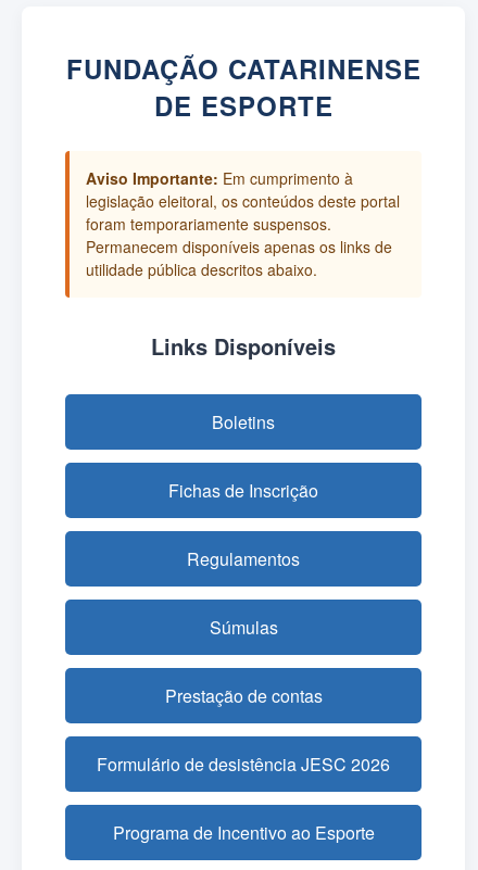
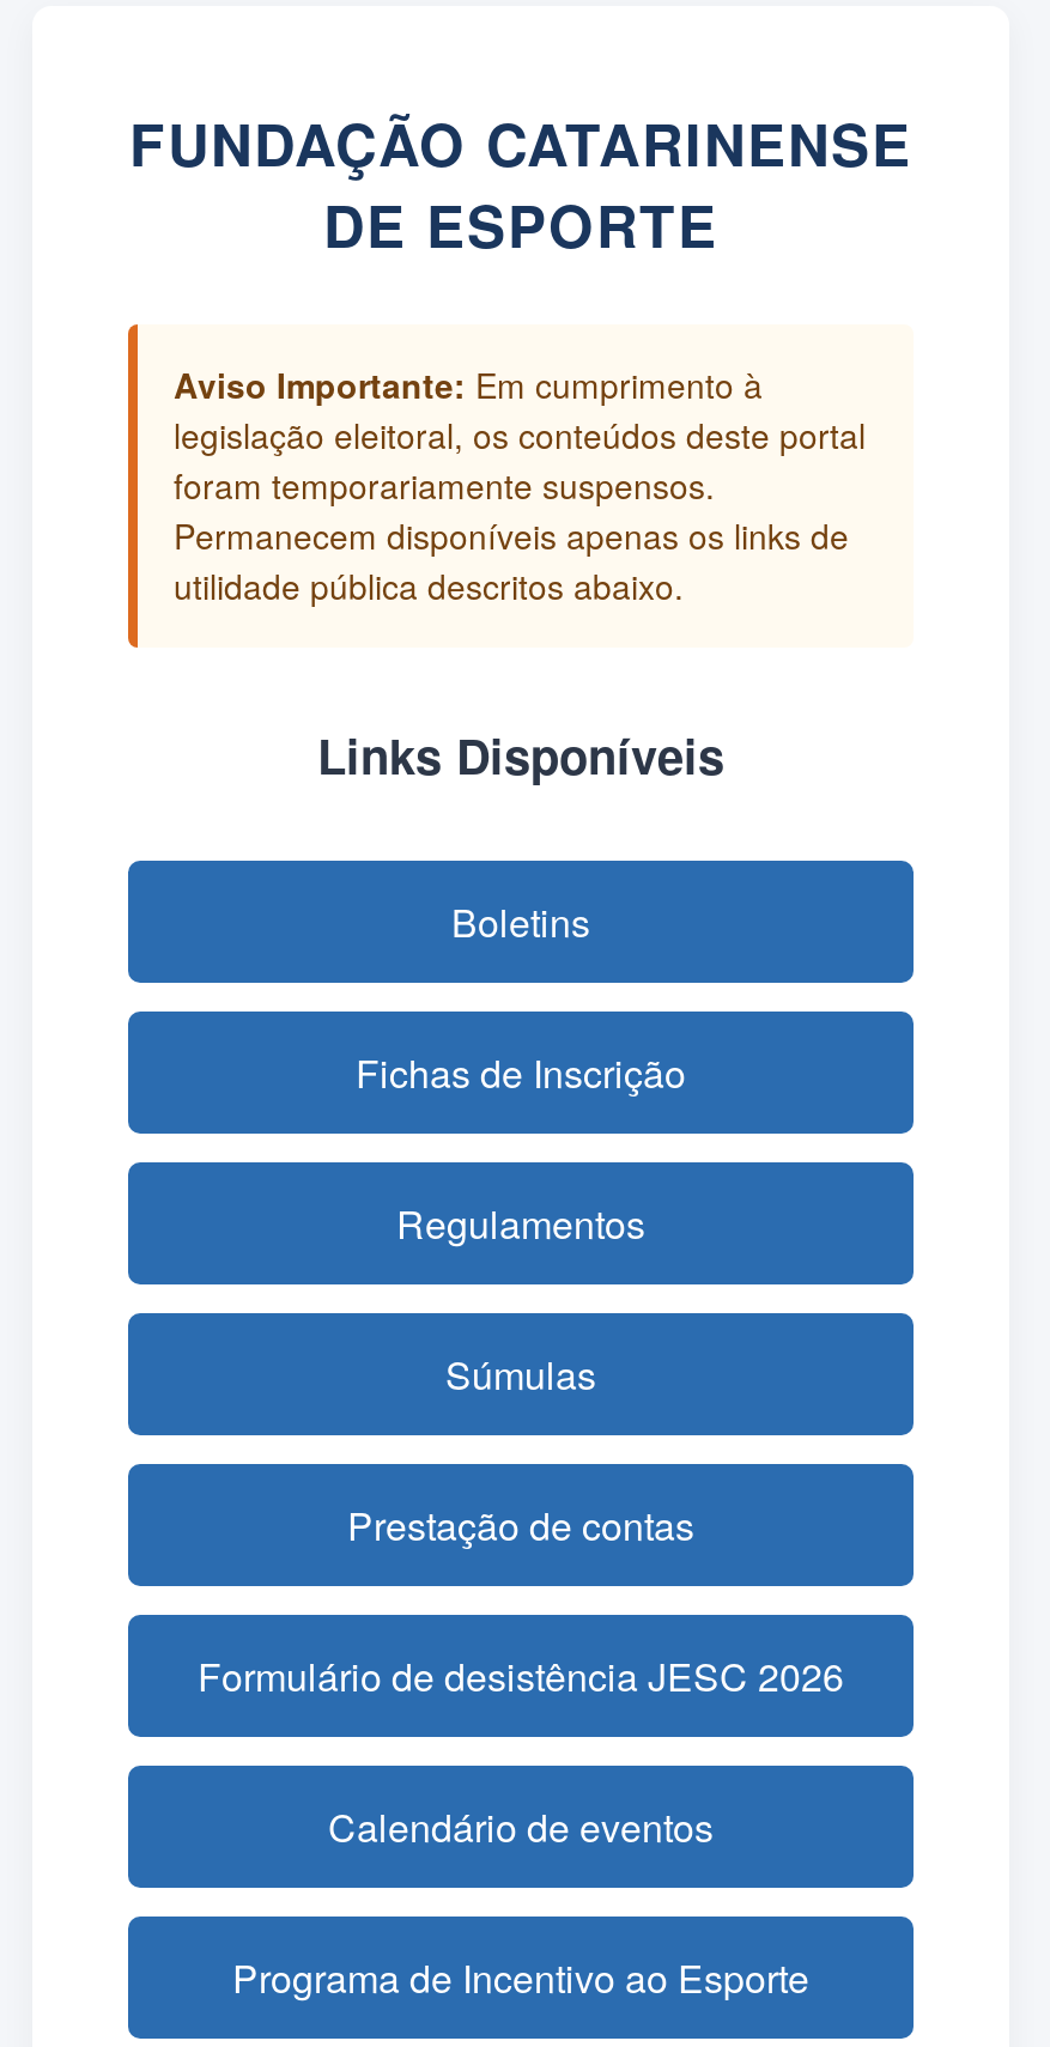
+ Calendário de eventos
